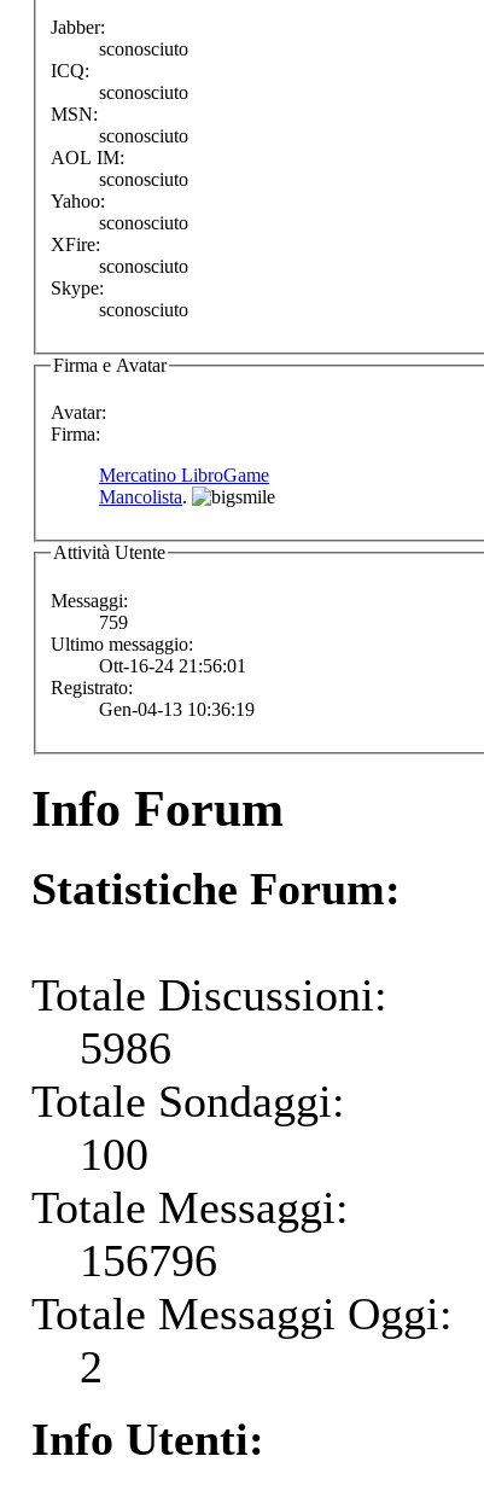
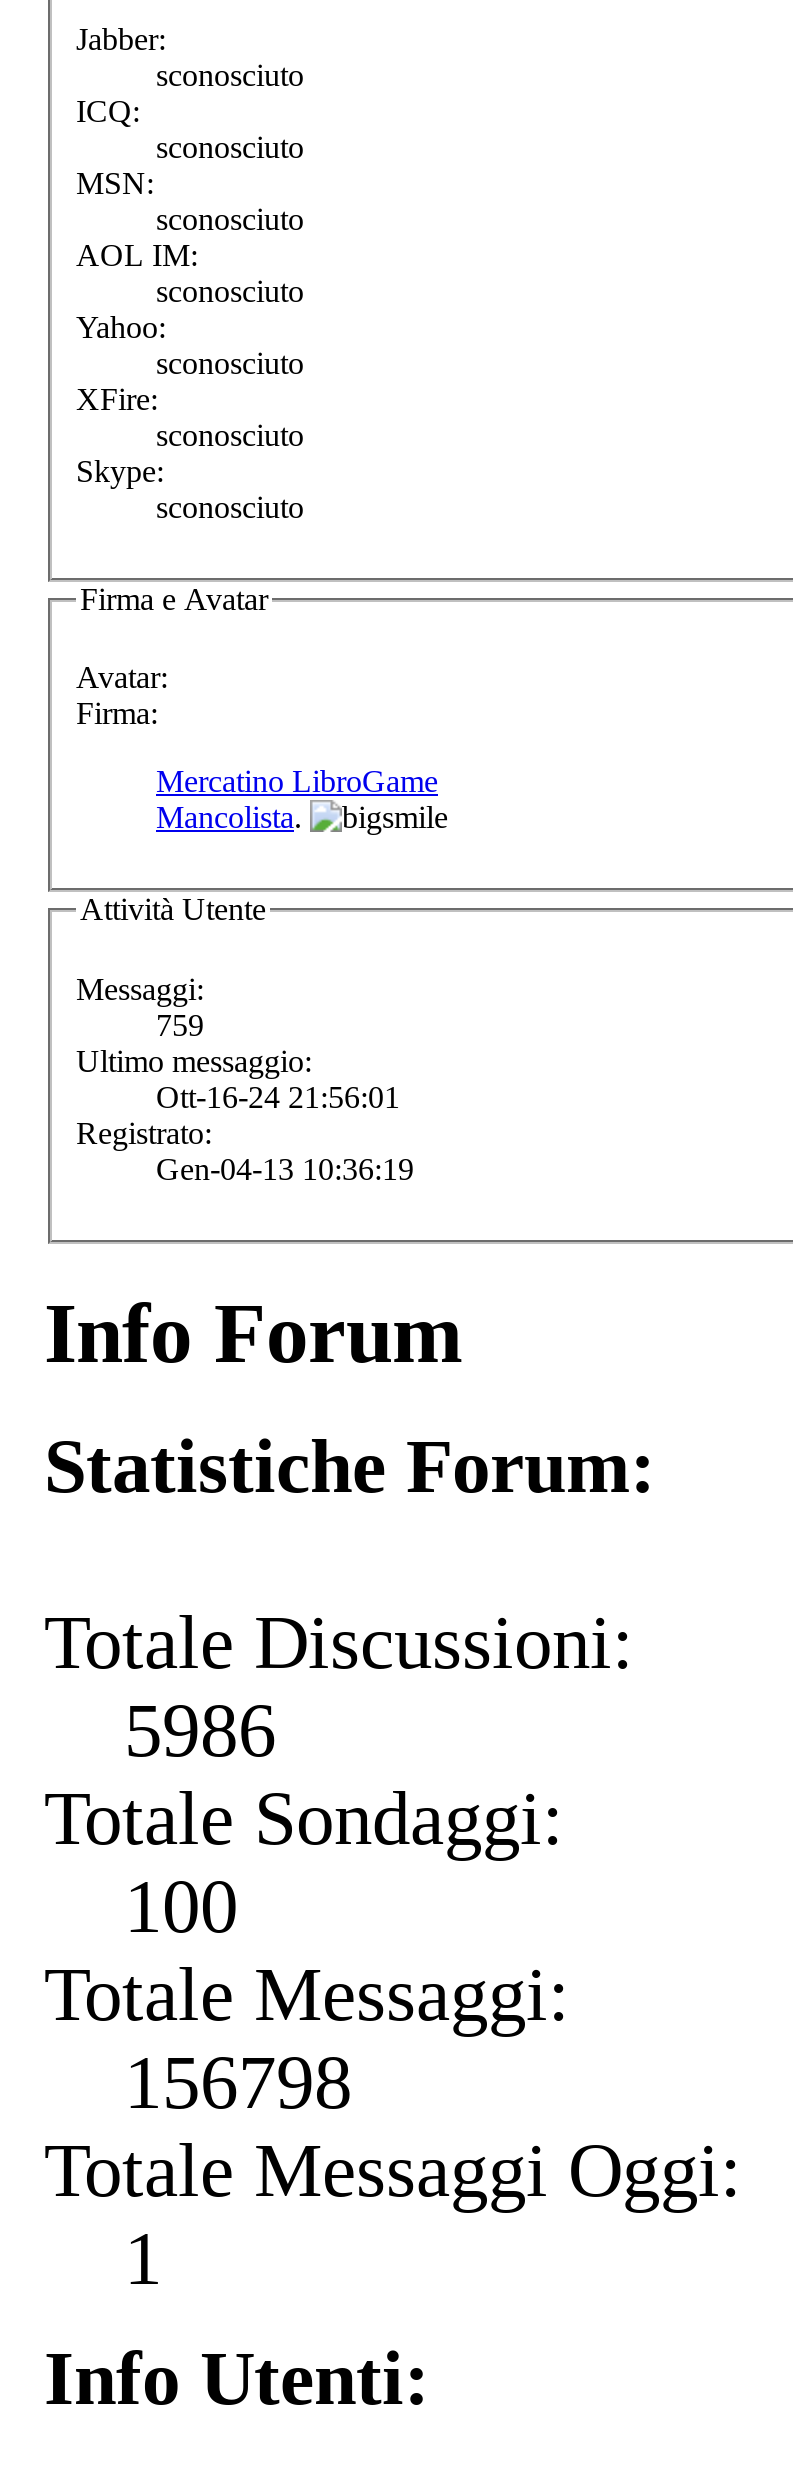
- 156796
+ 156798

- 2
+ 1
